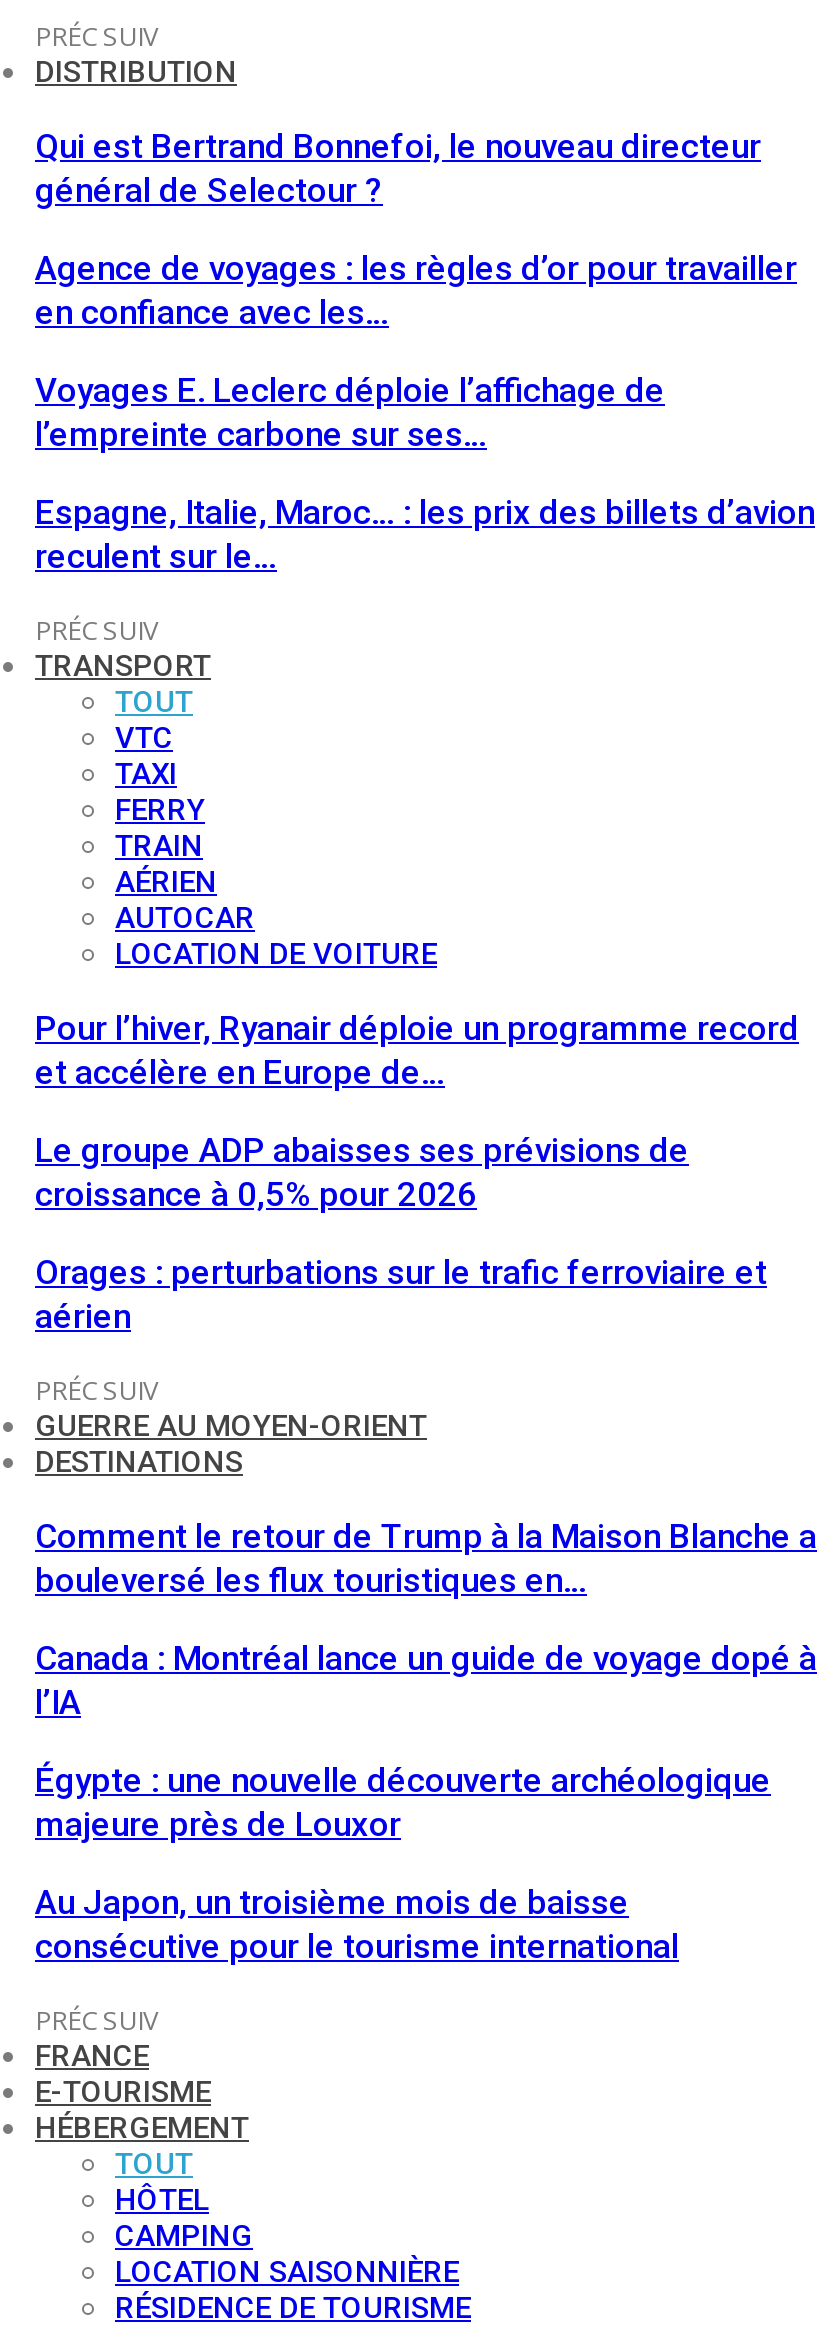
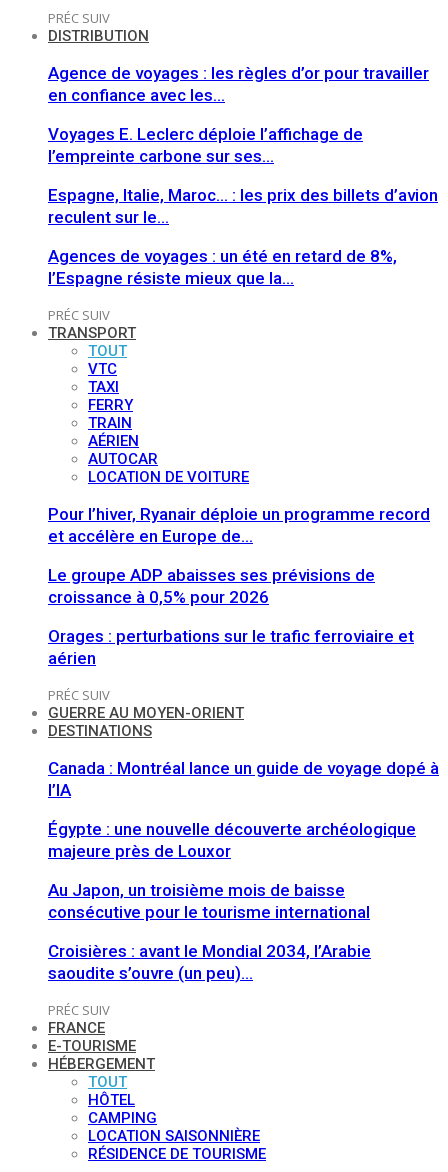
- Qui est Bertrand Bonnefoi, le nouveau directeur
- général de Selectour ?

moved up: Agence de voyages : les règles d’or pour travailler | en confiance avec les… | Voyages E. Leclerc déploie l’affichage de | l’empreinte carbone sur ses… | Espagne, Italie, Maroc… : les prix des billets d’avion | reculent sur le…

+ Agences de voyages : un été en retard de 8%,
+ l’Espagne résiste mieux que la…

- Comment le retour de Trump à la Maison Blanche a
- bouleversé les flux touristiques en…

moved up: Canada : Montréal lance un guide de voyage dopé à | l’IA | Égypte : une nouvelle découverte archéologique | majeure près de Louxor | Au Japon, un troisième mois de baisse | consécutive pour le tourisme international

+ Croisières : avant le Mondial 2034, l’Arabie
+ saoudite s’ouvre (un peu)…
